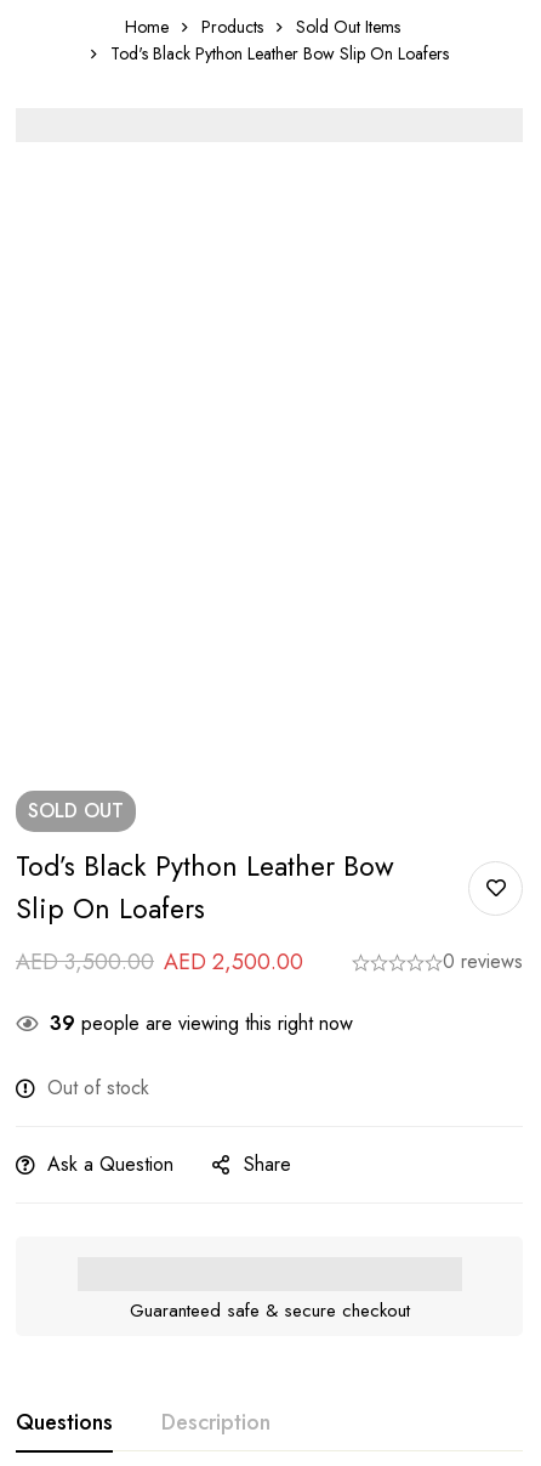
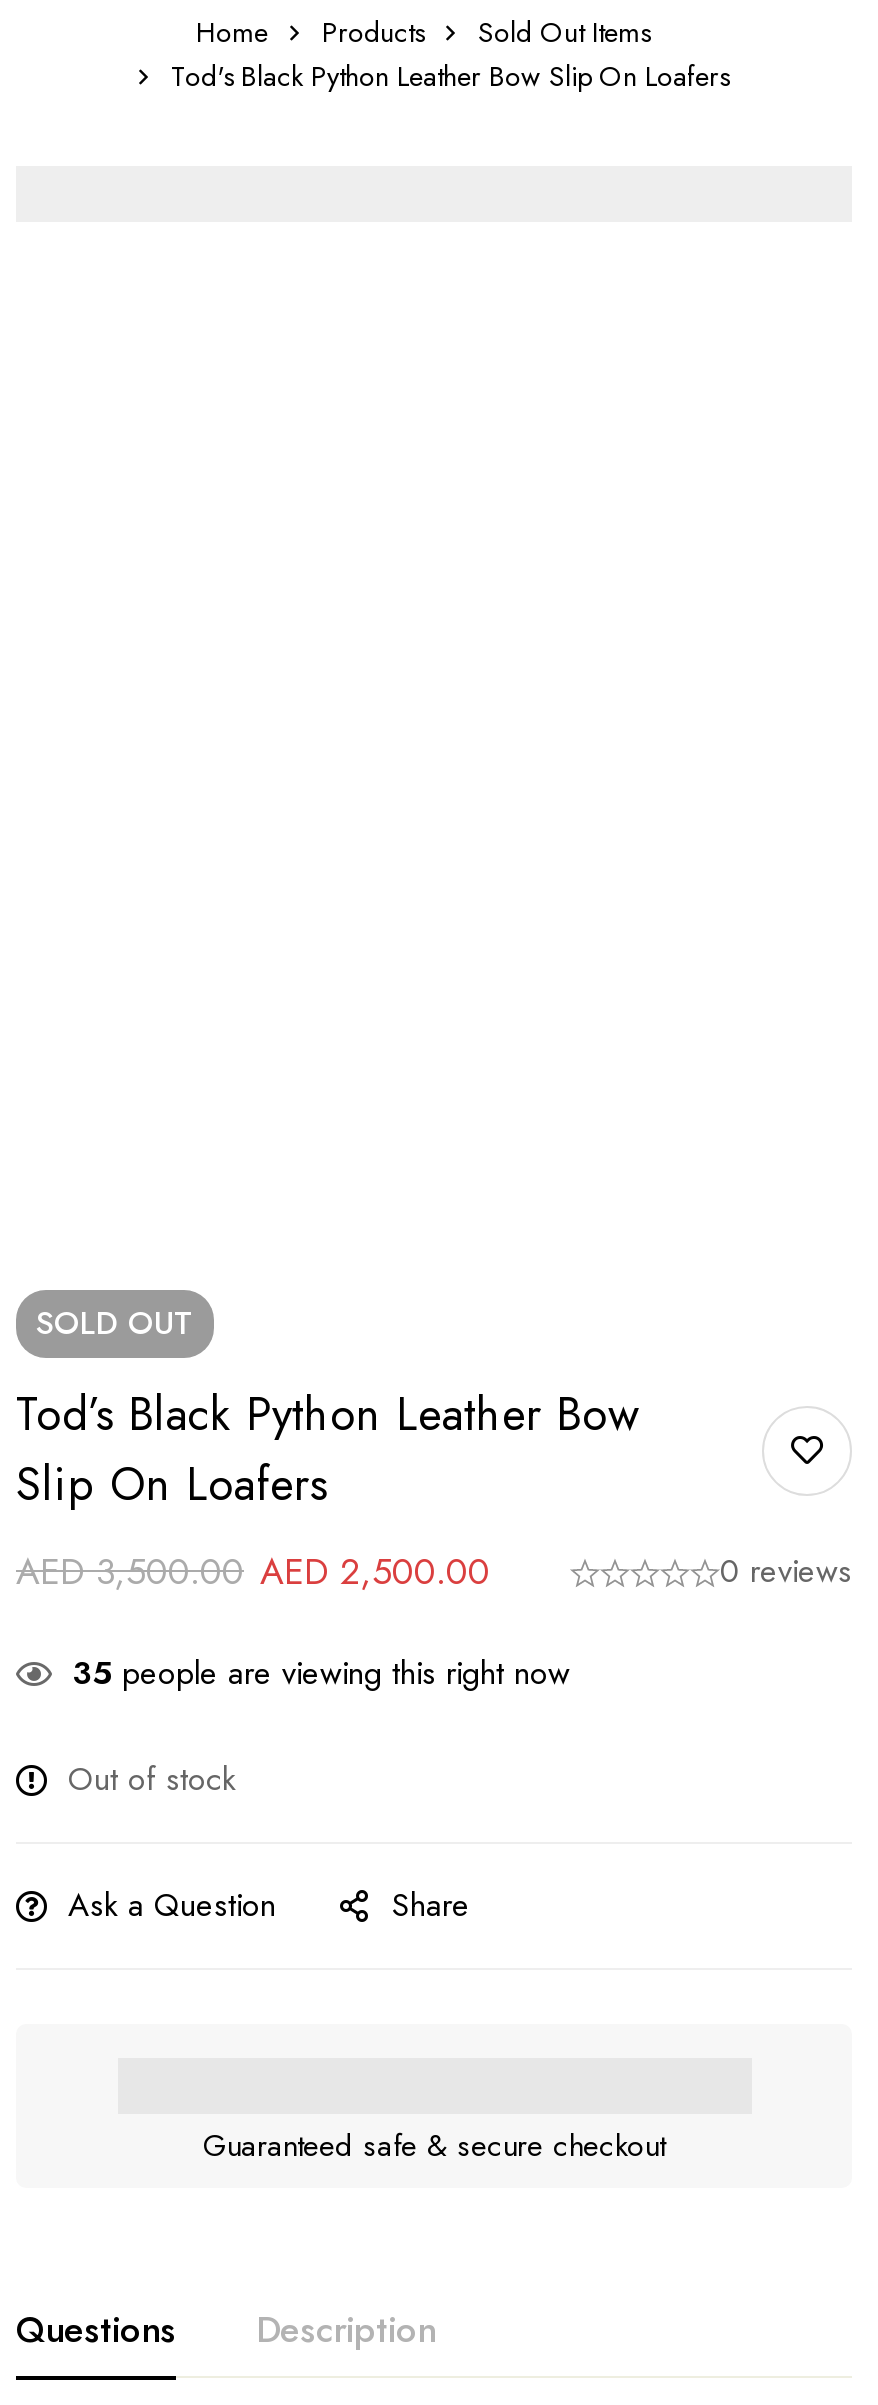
- 39 people are viewing this right now
+ 35 people are viewing this right now
